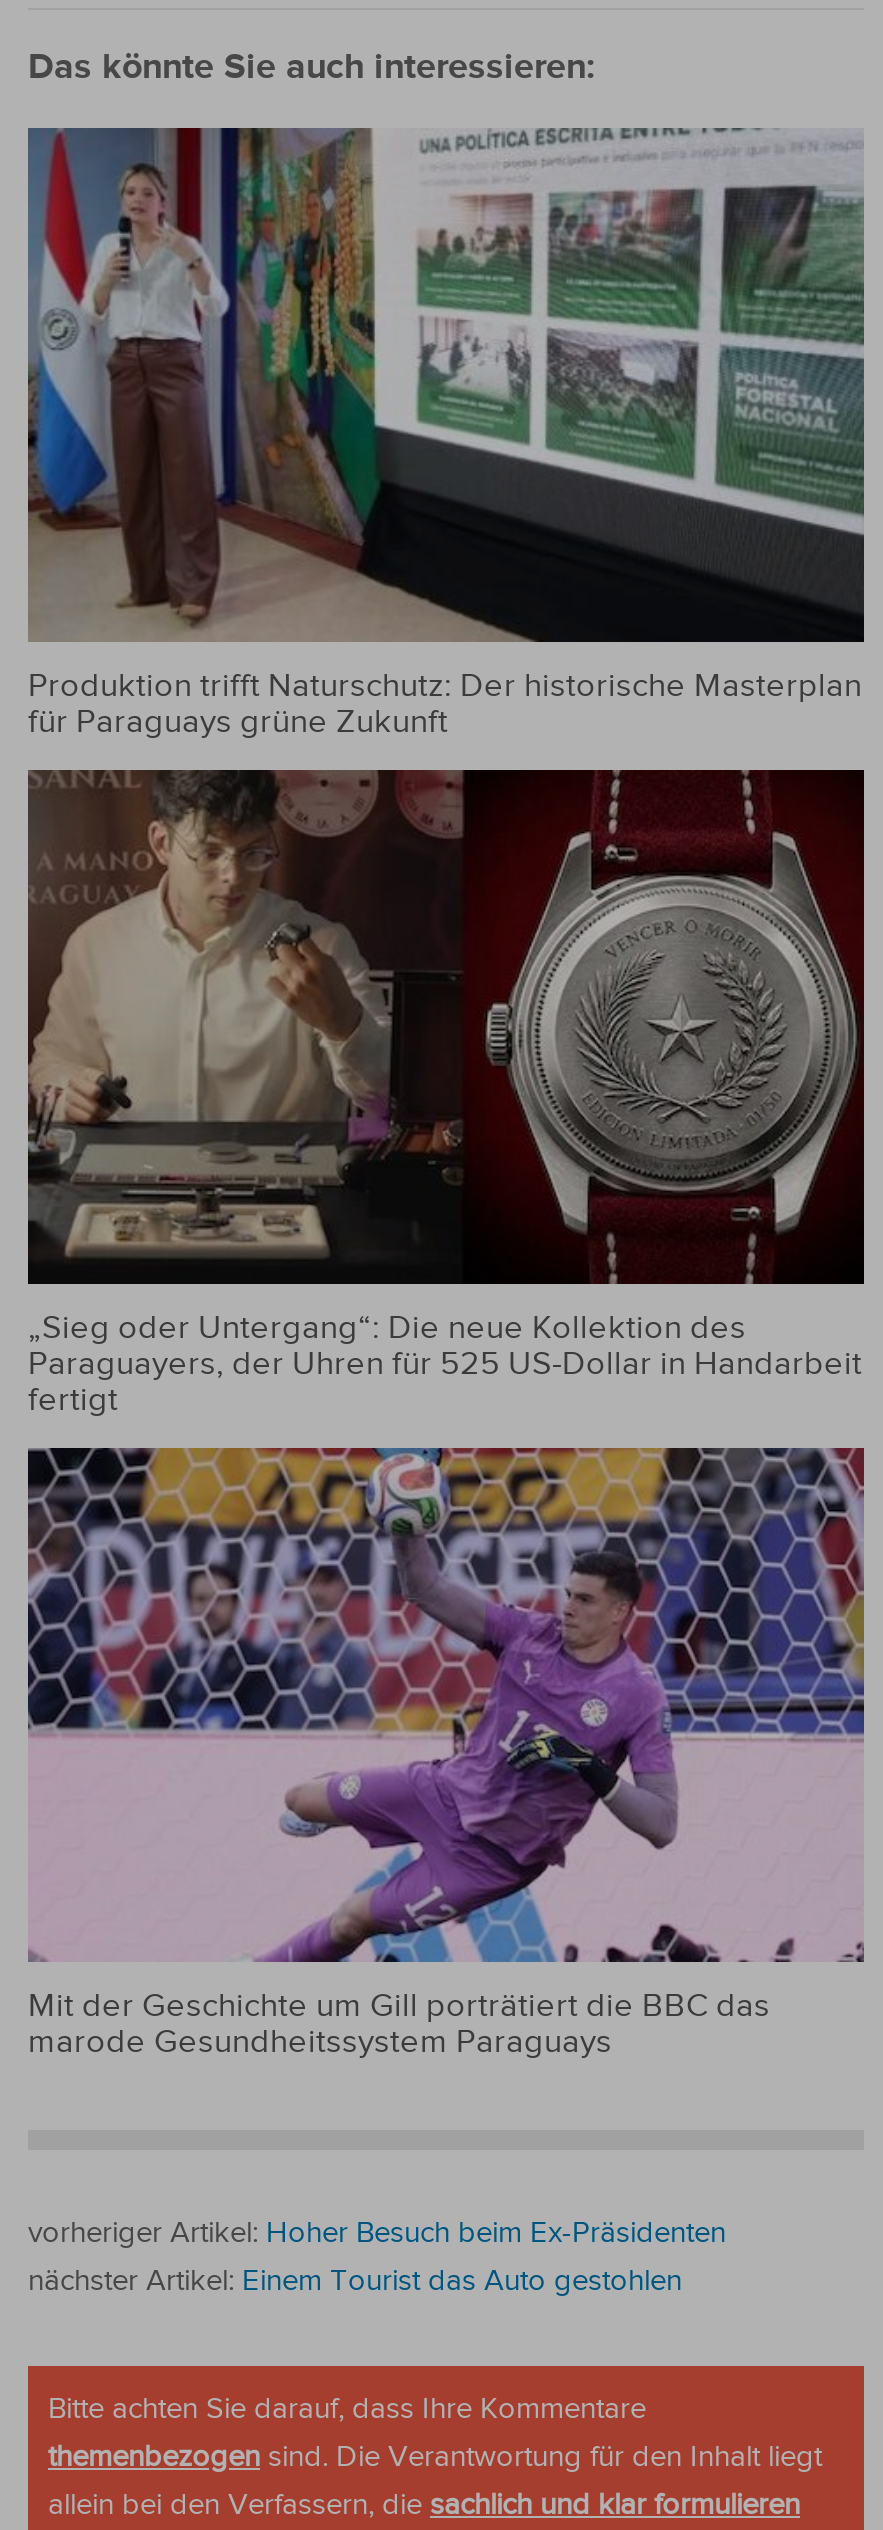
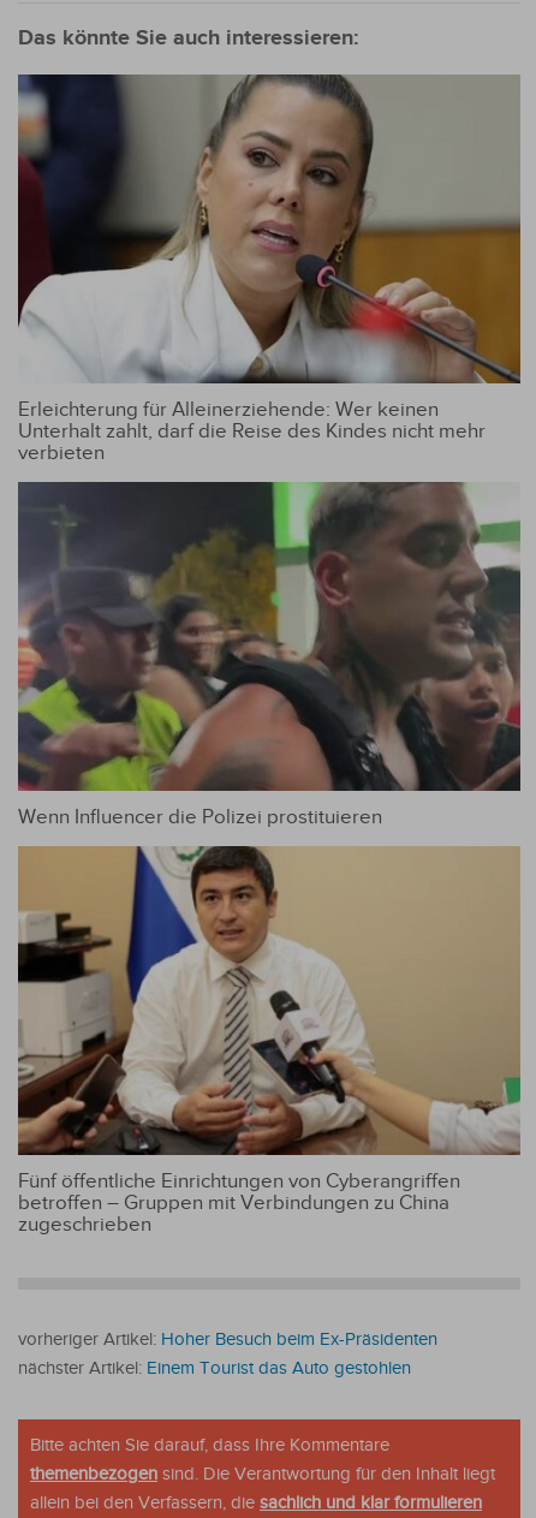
- [image]
- Produktion trifft Naturschutz: Der historische Masterplan
- für Paraguays grüne Zukunft
+ [image]
+ Erleichterung für Alleinerziehende: Wer keinen
+ Unterhalt zahlt, darf die Reise des Kindes nicht mehr
+ verbieten

- [image]
- „Sieg oder Untergang“: Die neue Kollektion des
- Paraguayers, der Uhren für 525 US-Dollar in Handarbeit
- fertigt
+ [image]
+ Wenn Influencer die Polizei prostituieren

- [image]
- Mit der Geschichte um Gill porträtiert die BBC das
- marode Gesundheitssystem Paraguays
+ [image]
+ Fünf öffentliche Einrichtungen von Cyberangriffen
+ betroffen – Gruppen mit Verbindungen zu China
+ zugeschrieben
